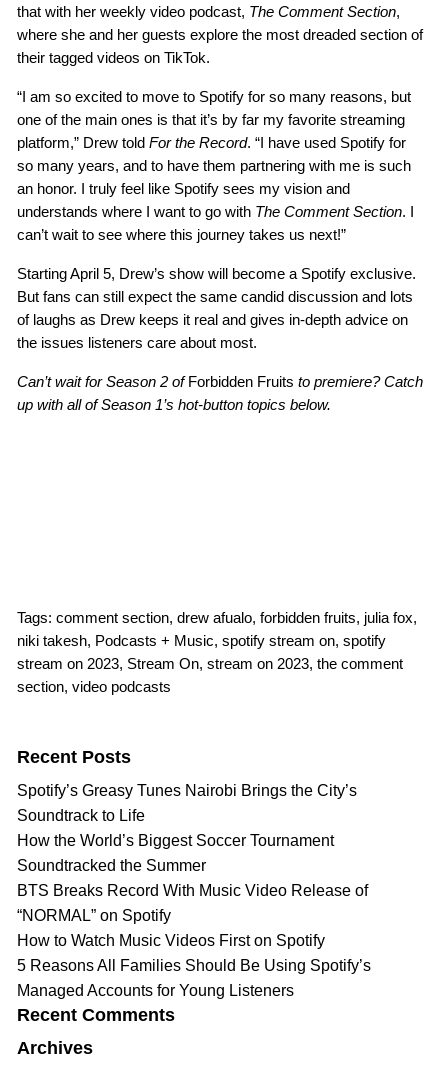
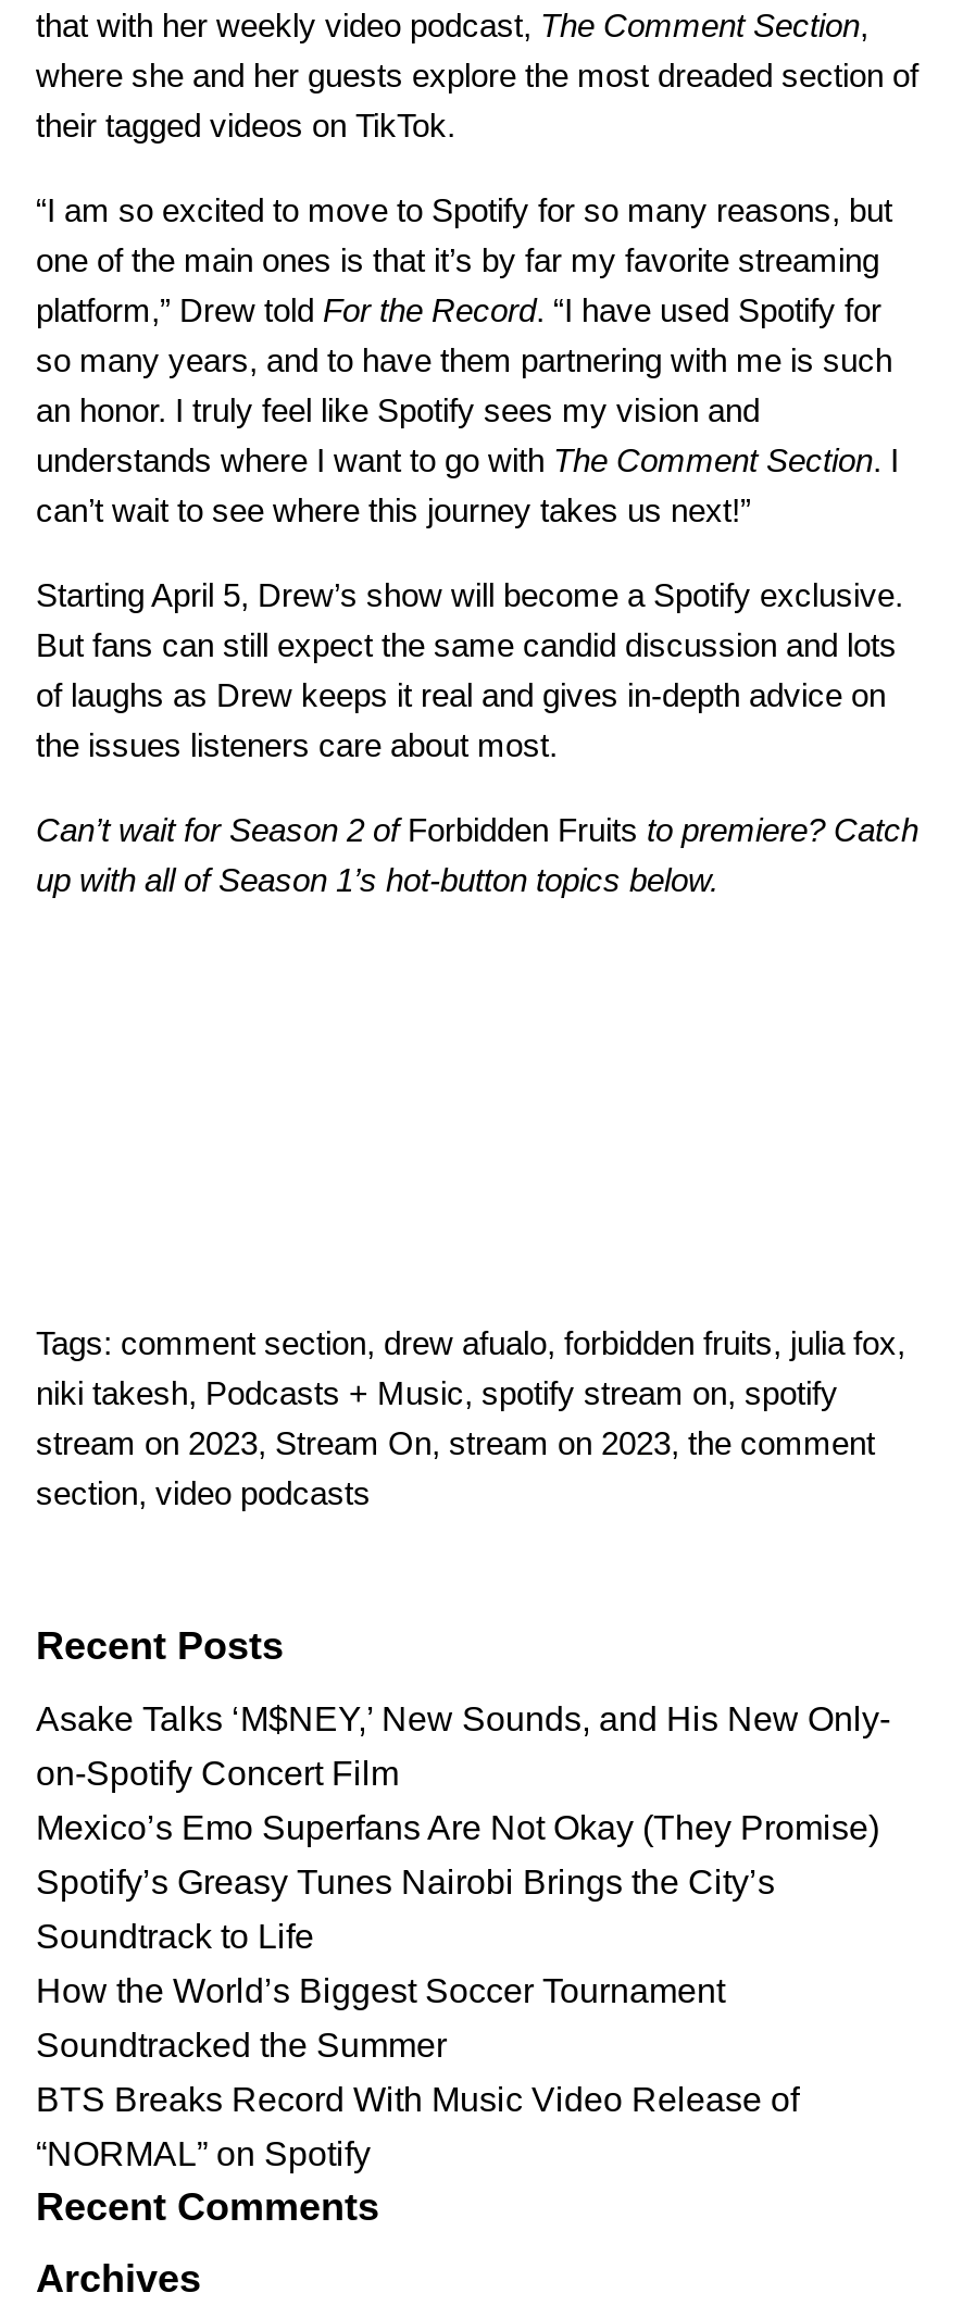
+ Asake Talks ‘M$NEY,’ New Sounds, and His New Only-
+ on-Spotify Concert Film
+ Mexico’s Emo Superfans Are Not Okay (They Promise)

moved down: Spotify’s Greasy Tunes Nairobi Brings the City’s | Soundtrack to Life | How the World’s Biggest Soccer Tournament | Soundtracked the Summer | BTS Breaks Record With Music Video Release of | “NORMAL” on Spotify

- How to Watch Music Videos First on Spotify
- 5 Reasons All Families Should Be Using Spotify’s
- Managed Accounts for Young Listeners
